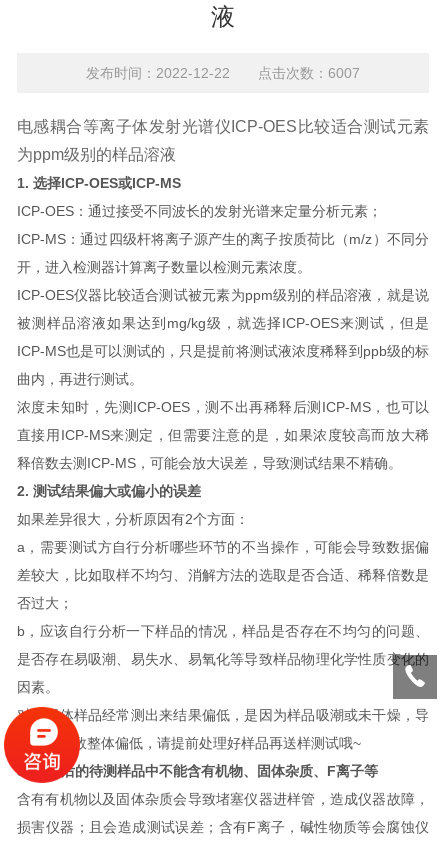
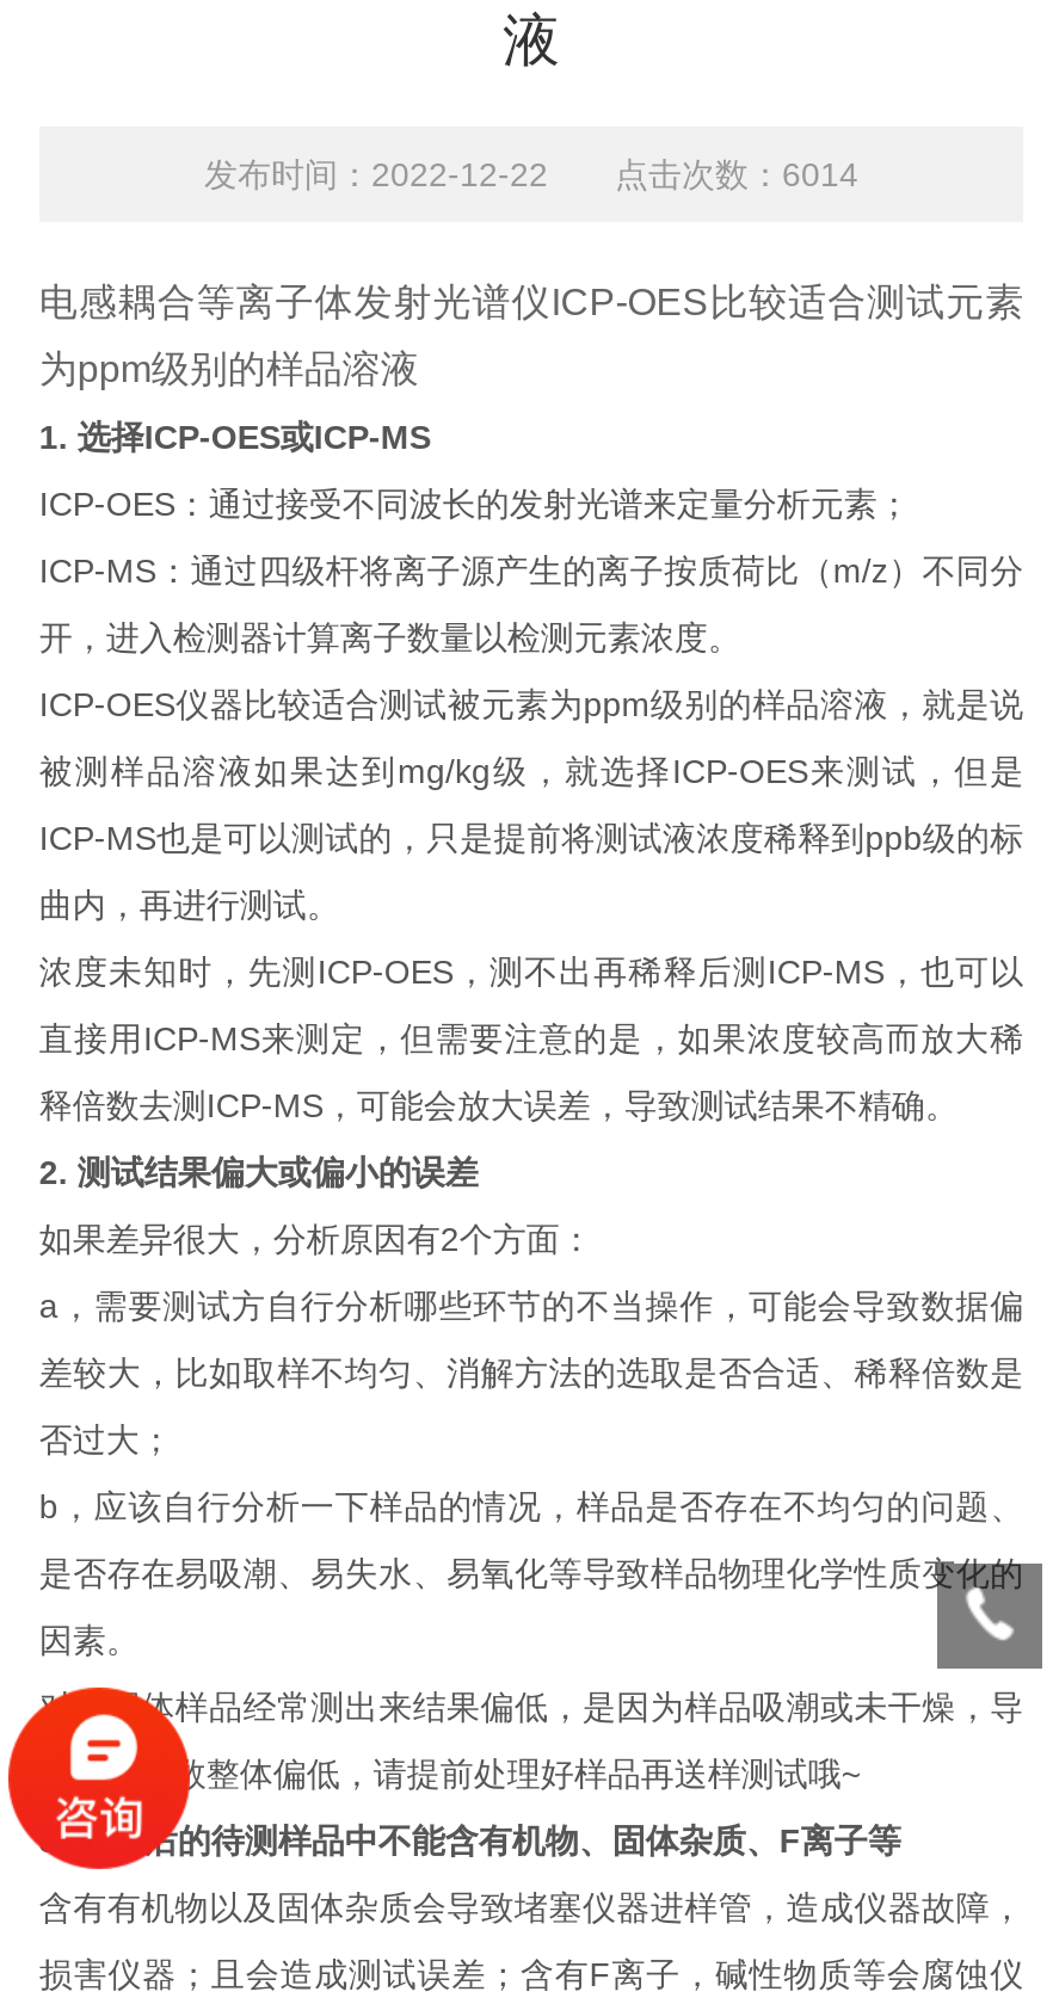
- 发布时间：2022-12-22 点击次数：6007
+ 发布时间：2022-12-22 点击次数：6014
